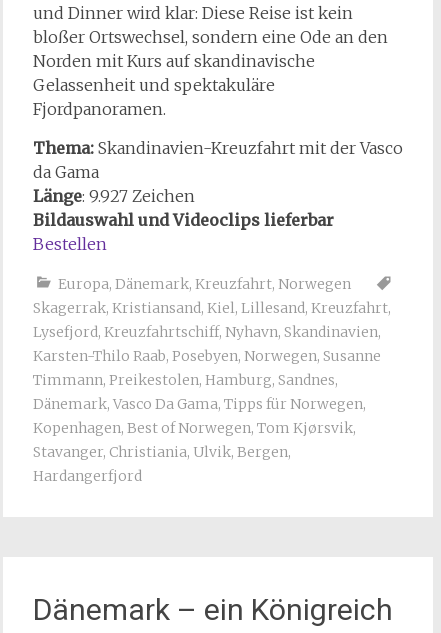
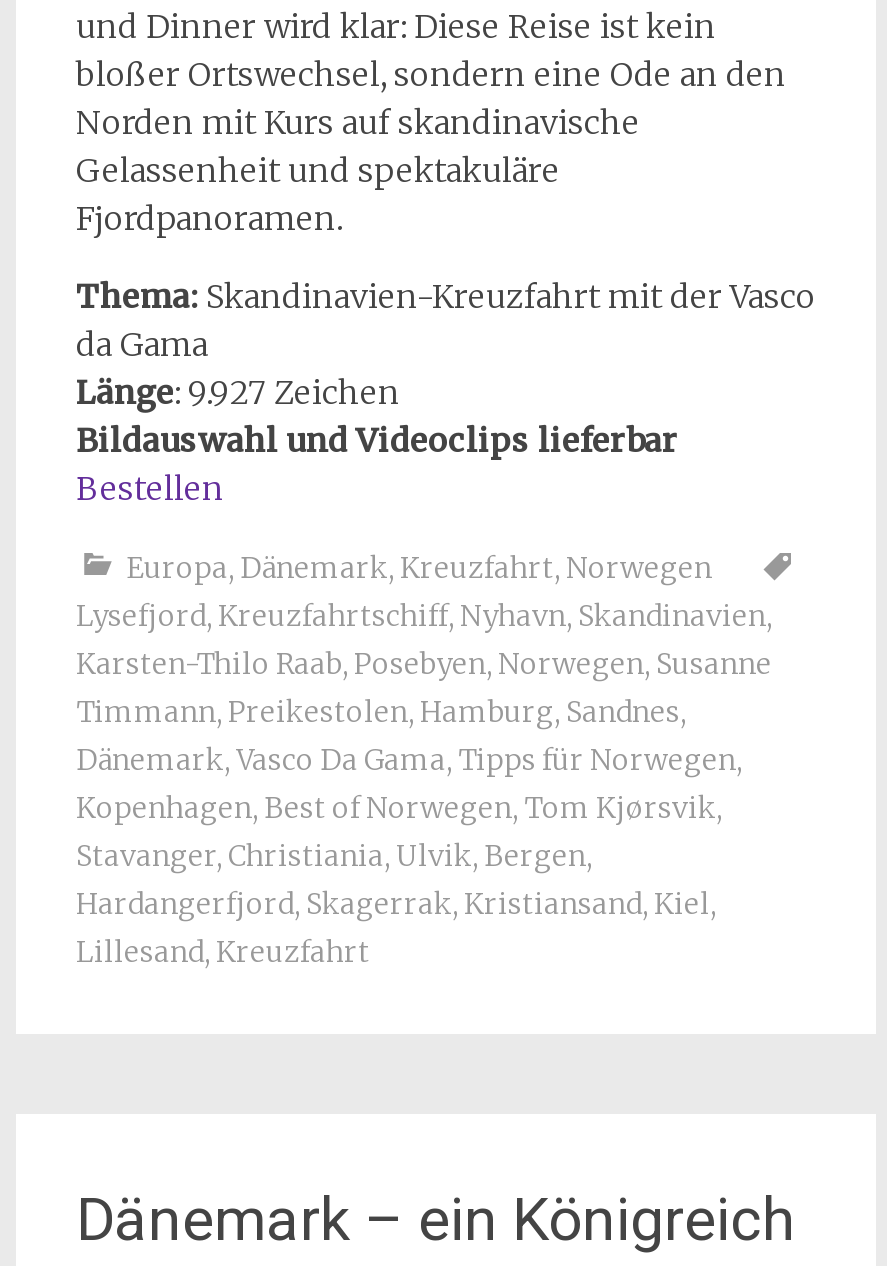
- Skagerrak, Kristiansand, Kiel, Lillesand, Kreuzfahrt,

moved up: Lysefjord, Kreuzfahrtschiff, Nyhavn, Skandinavien, | Karsten-Thilo Raab, Posebyen, Norwegen, Susanne | Timmann, Preikestolen, Hamburg, Sandnes, | Dänemark, Vasco Da Gama, Tipps für Norwegen, | Kopenhagen, Best of Norwegen, Tom Kjørsvik, | Stavanger, Christiania, Ulvik, Bergen,

- Hardangerfjord
+ Hardangerfjord, Skagerrak, Kristiansand, Kiel,
+ Lillesand, Kreuzfahrt
